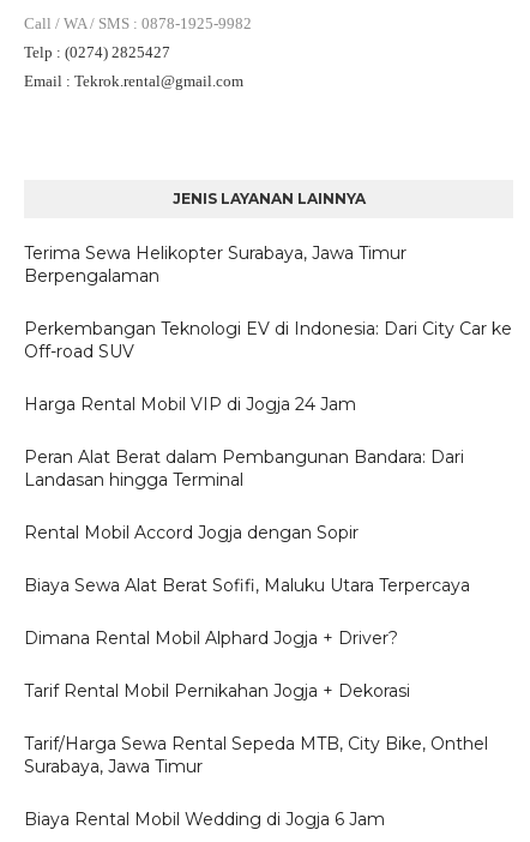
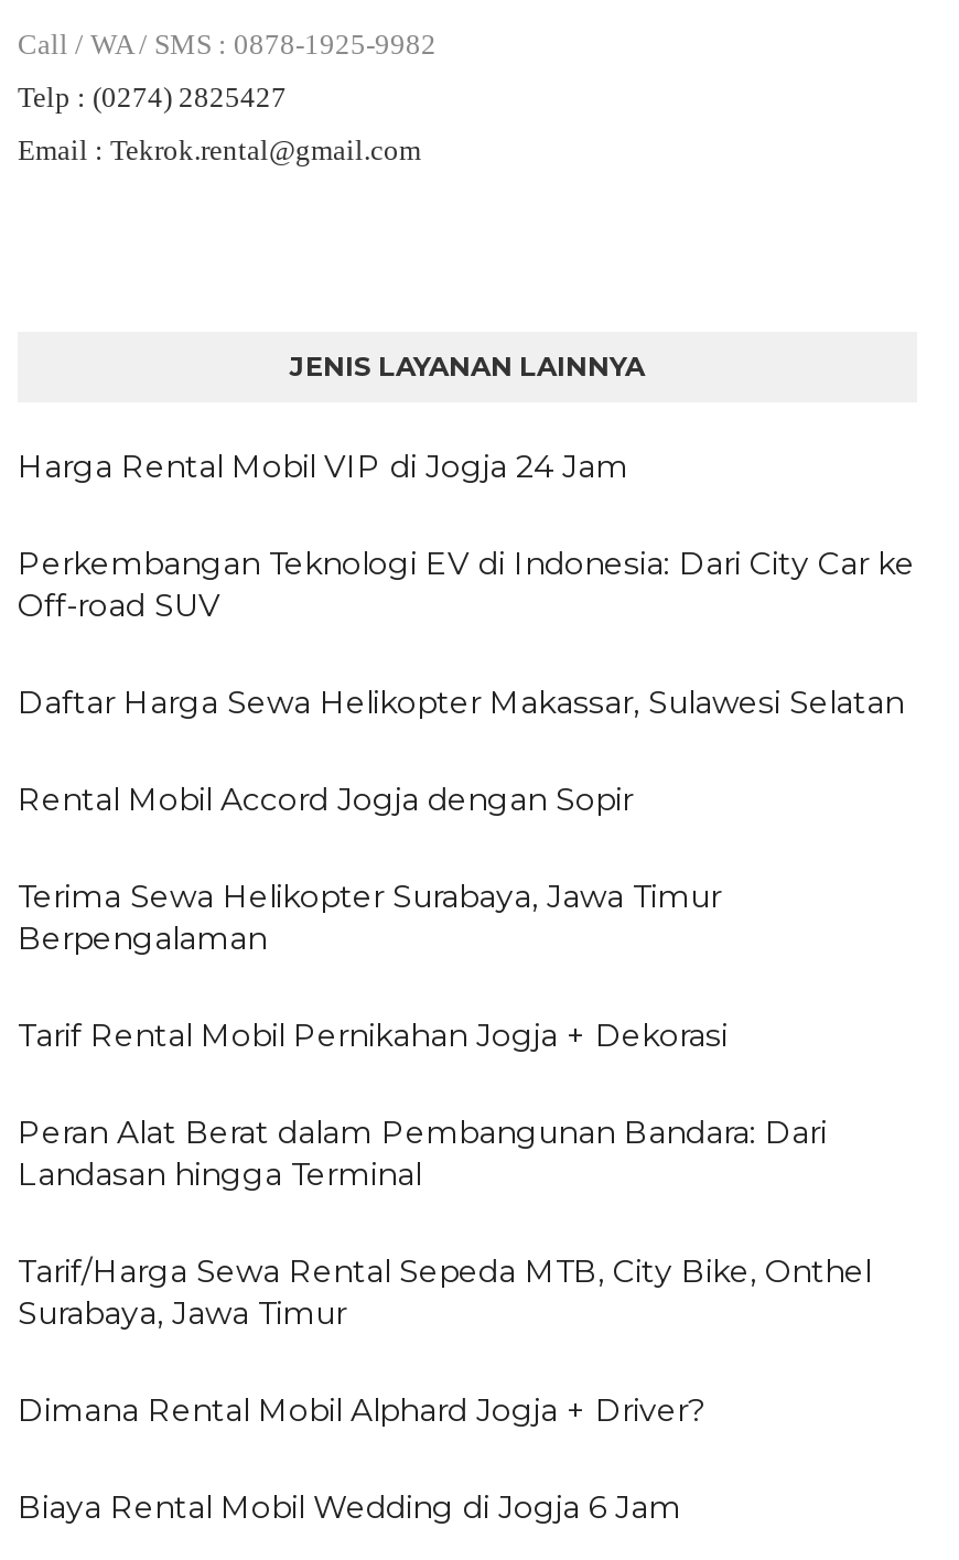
+ Daftar Harga Sewa Helikopter Makassar, Sulawesi Selatan

moved down: Terima Sewa Helikopter Surabaya, Jawa Timur | Berpengalaman

moved up: Perkembangan Teknologi EV di Indonesia: Dari City Car ke | Off-road SUV | Harga Rental Mobil VIP di Jogja 24 Jam

moved down: Peran Alat Berat dalam Pembangunan Bandara: Dari | Landasan hingga Terminal

moved up: Rental Mobil Accord Jogja dengan Sopir

- Biaya Sewa Alat Berat Sofifi, Maluku Utara Terpercaya

moved down: Dimana Rental Mobil Alphard Jogja + Driver?

moved up: Tarif Rental Mobil Pernikahan Jogja + Dekorasi

moved up: Tarif/Harga Sewa Rental Sepeda MTB, City Bike, Onthel | Surabaya, Jawa Timur
